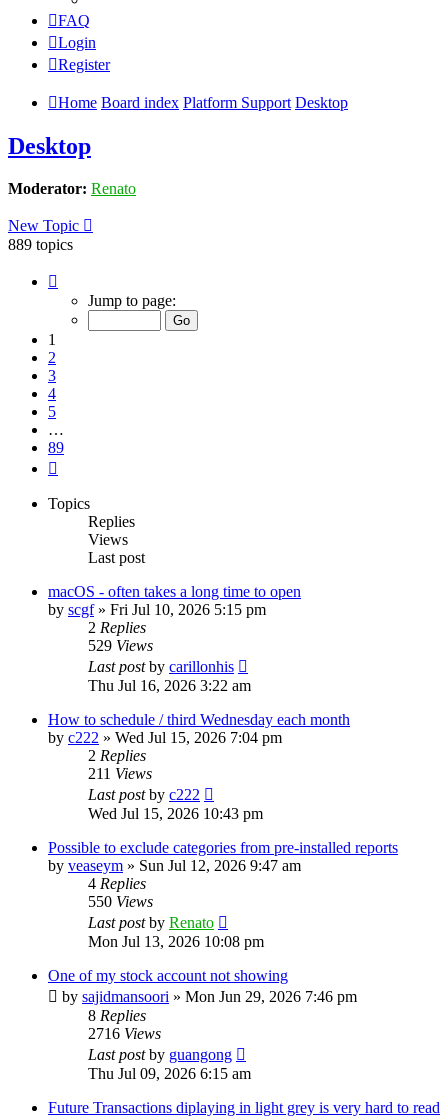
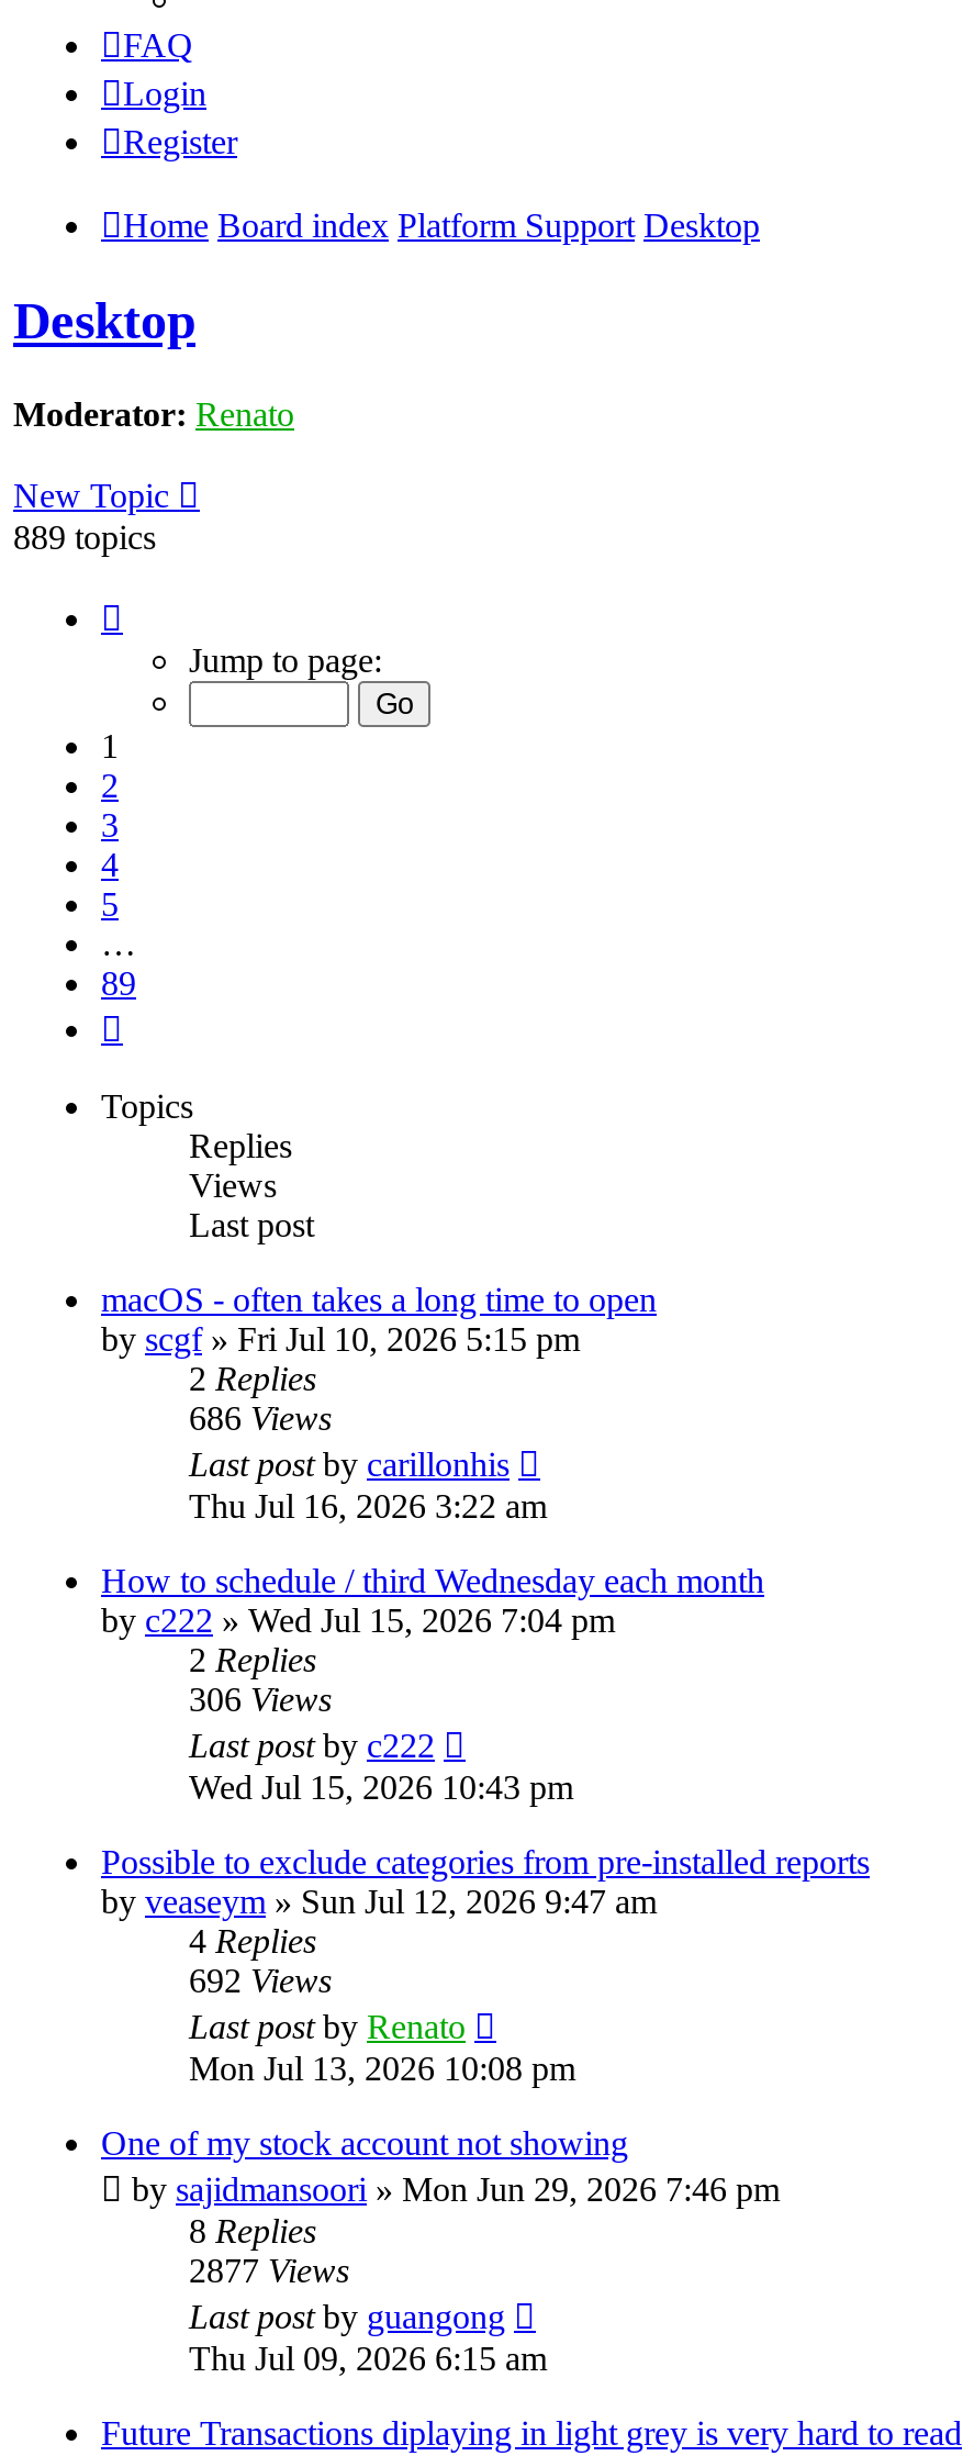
- 529 Views
+ 686 Views

- 211 Views
+ 306 Views

- 550 Views
+ 692 Views

- 2716 Views
+ 2877 Views
